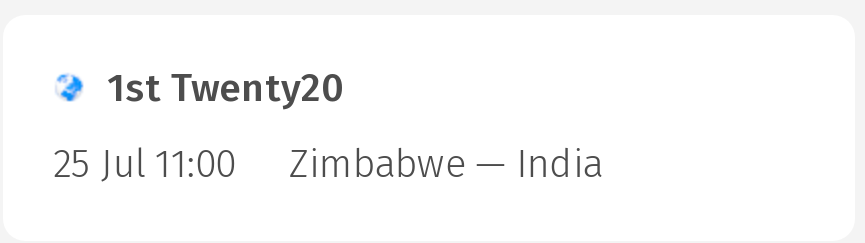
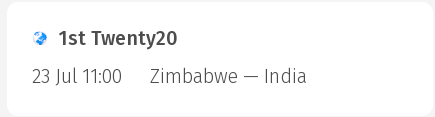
- 25 Jul 11:00 Zimbabwe — India
+ 23 Jul 11:00 Zimbabwe — India
